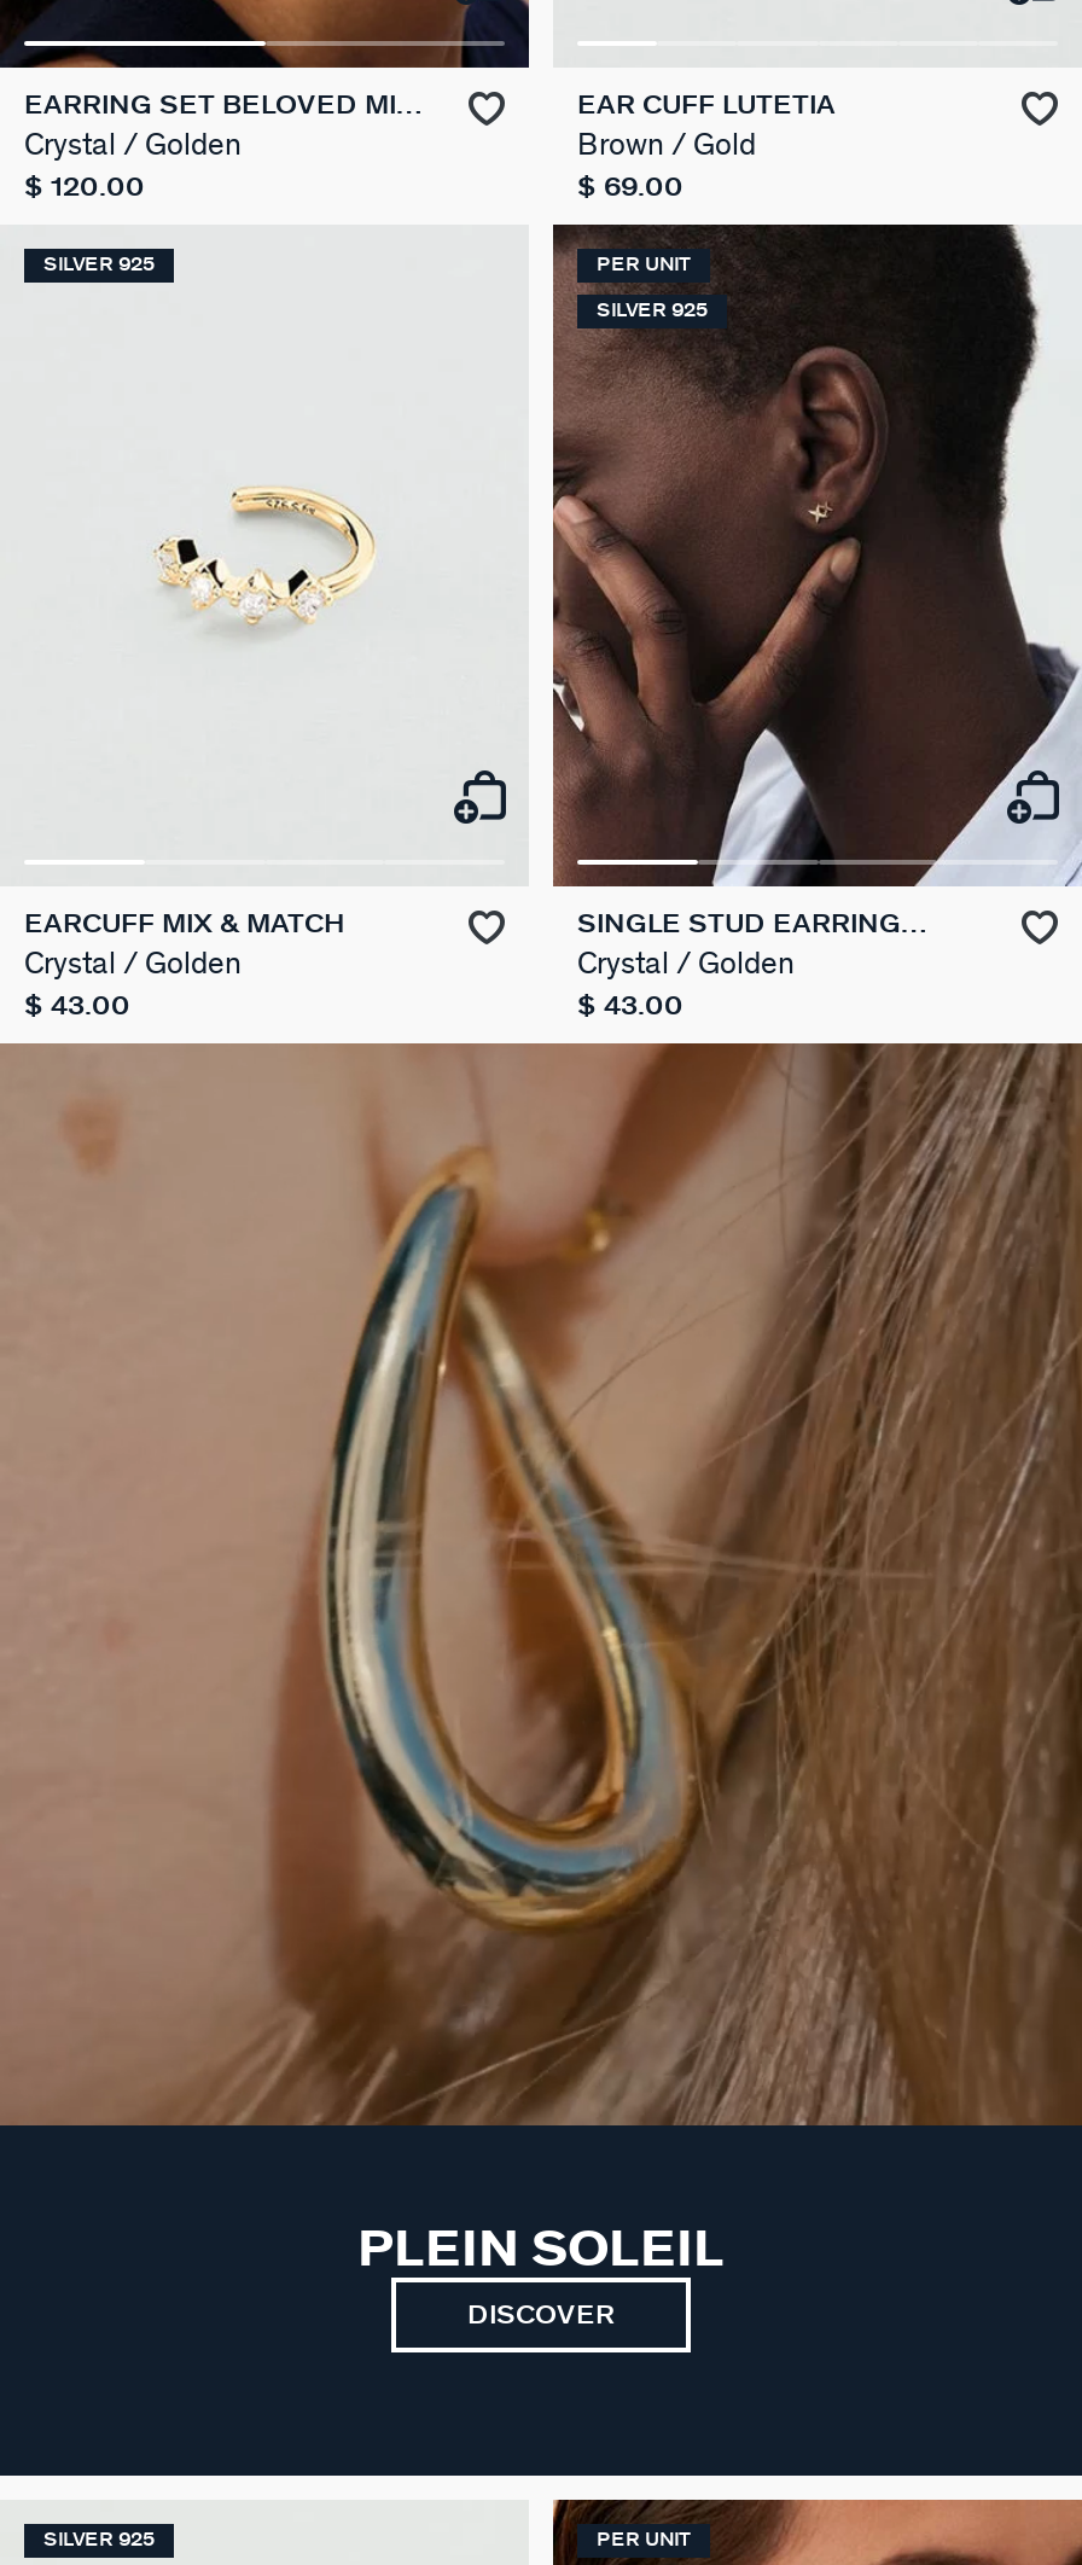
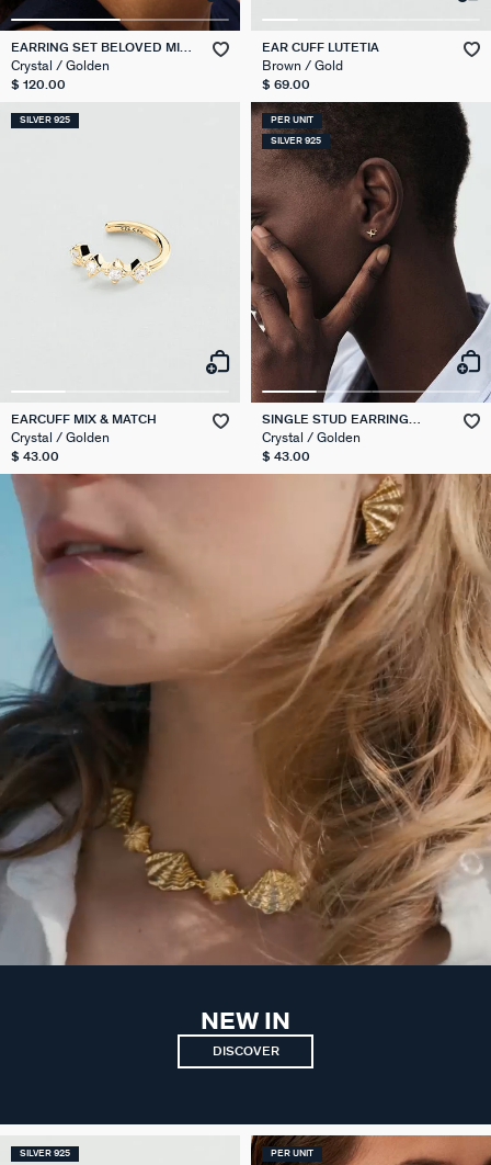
- [image]
+ [image]

- PLEIN SOLEIL
+ NEW IN
